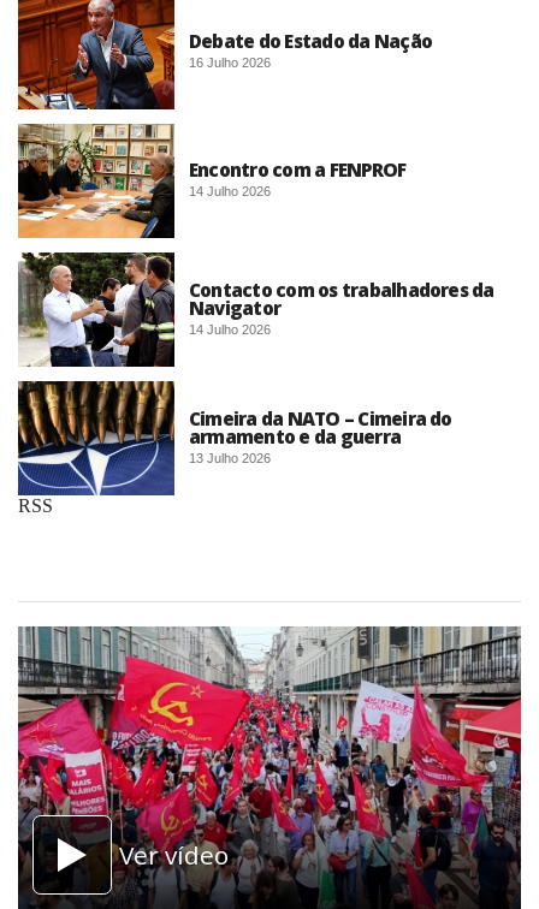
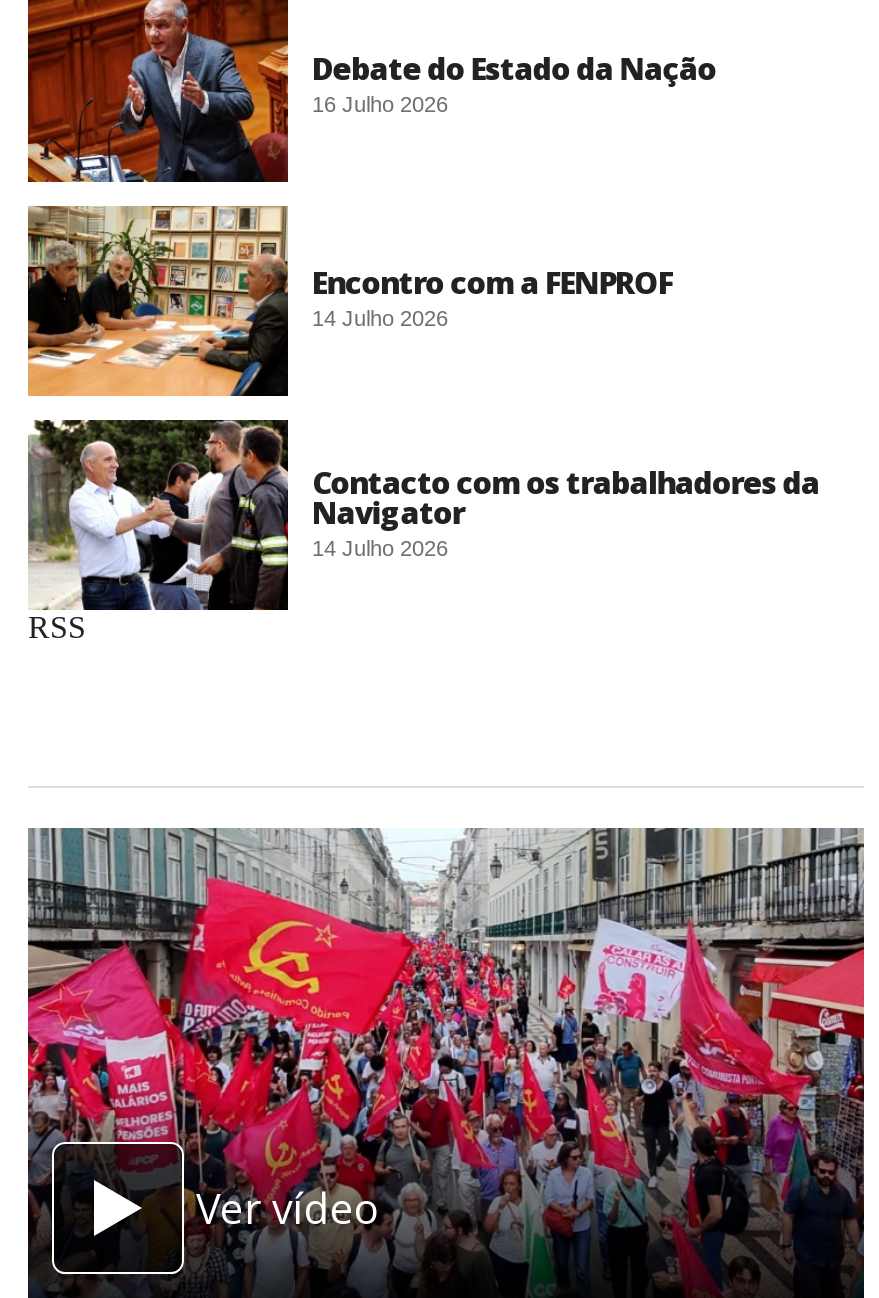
- [image]
- Cimeira da NATO – Cimeira do
- armamento e da guerra
- 13 Julho 2026
